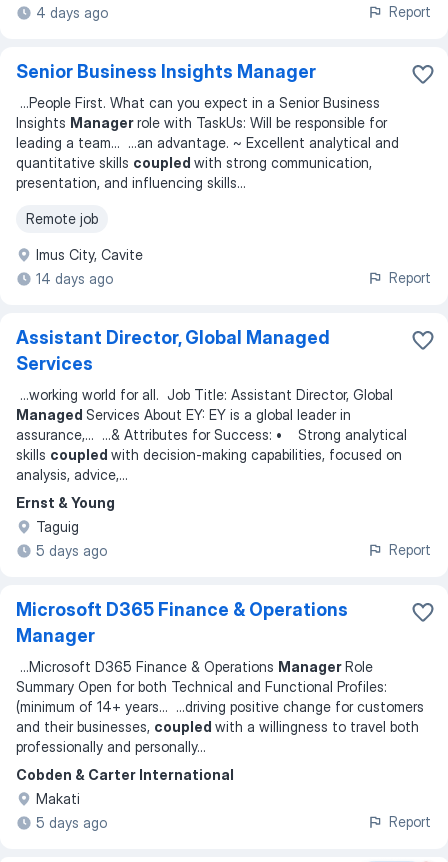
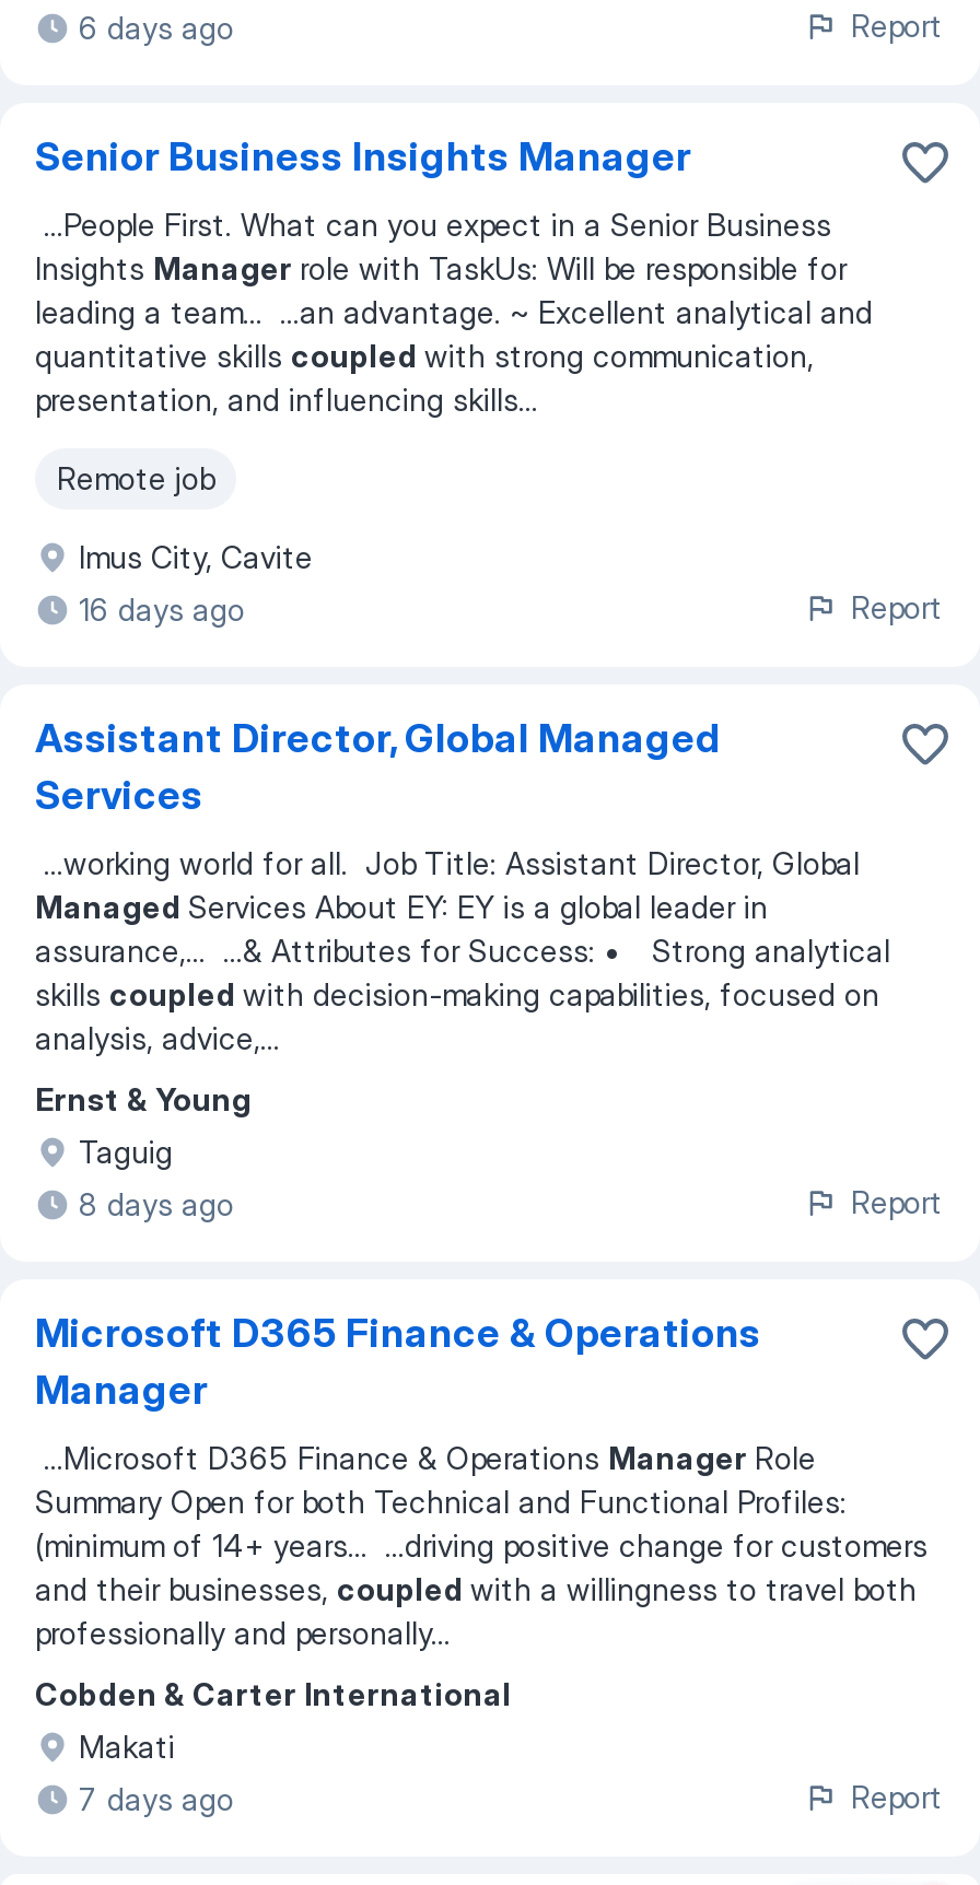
- 4 days ago
+ 6 days ago

- 14 days ago
+ 16 days ago

- 5 days ago
+ 8 days ago

- 5 days ago
+ 7 days ago
